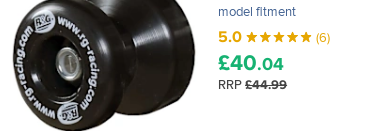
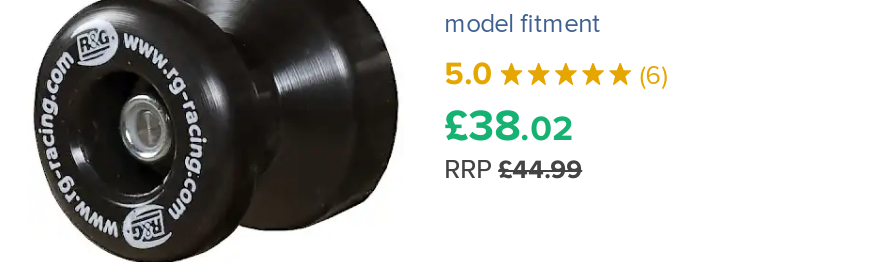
- £40.04
+ £38.02
